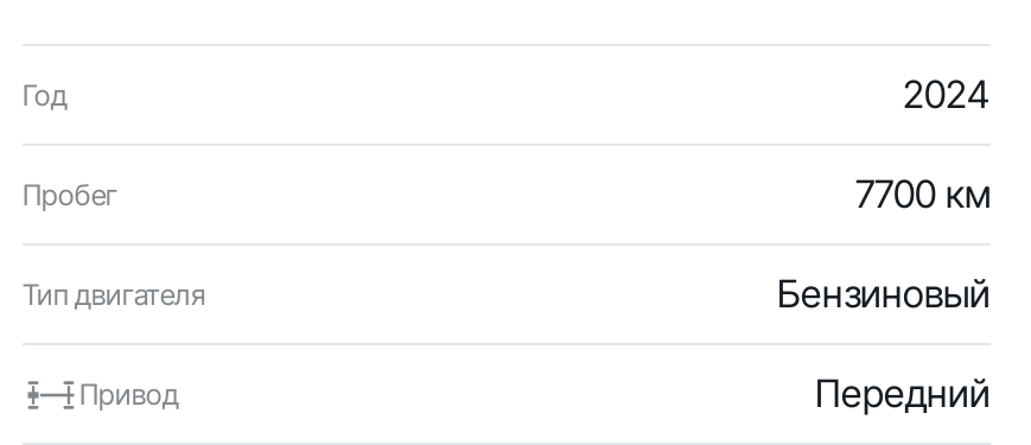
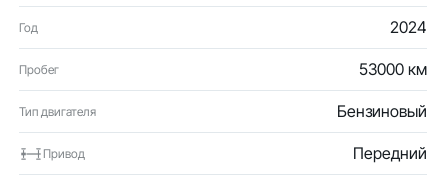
- 7700 км
+ 53000 км
